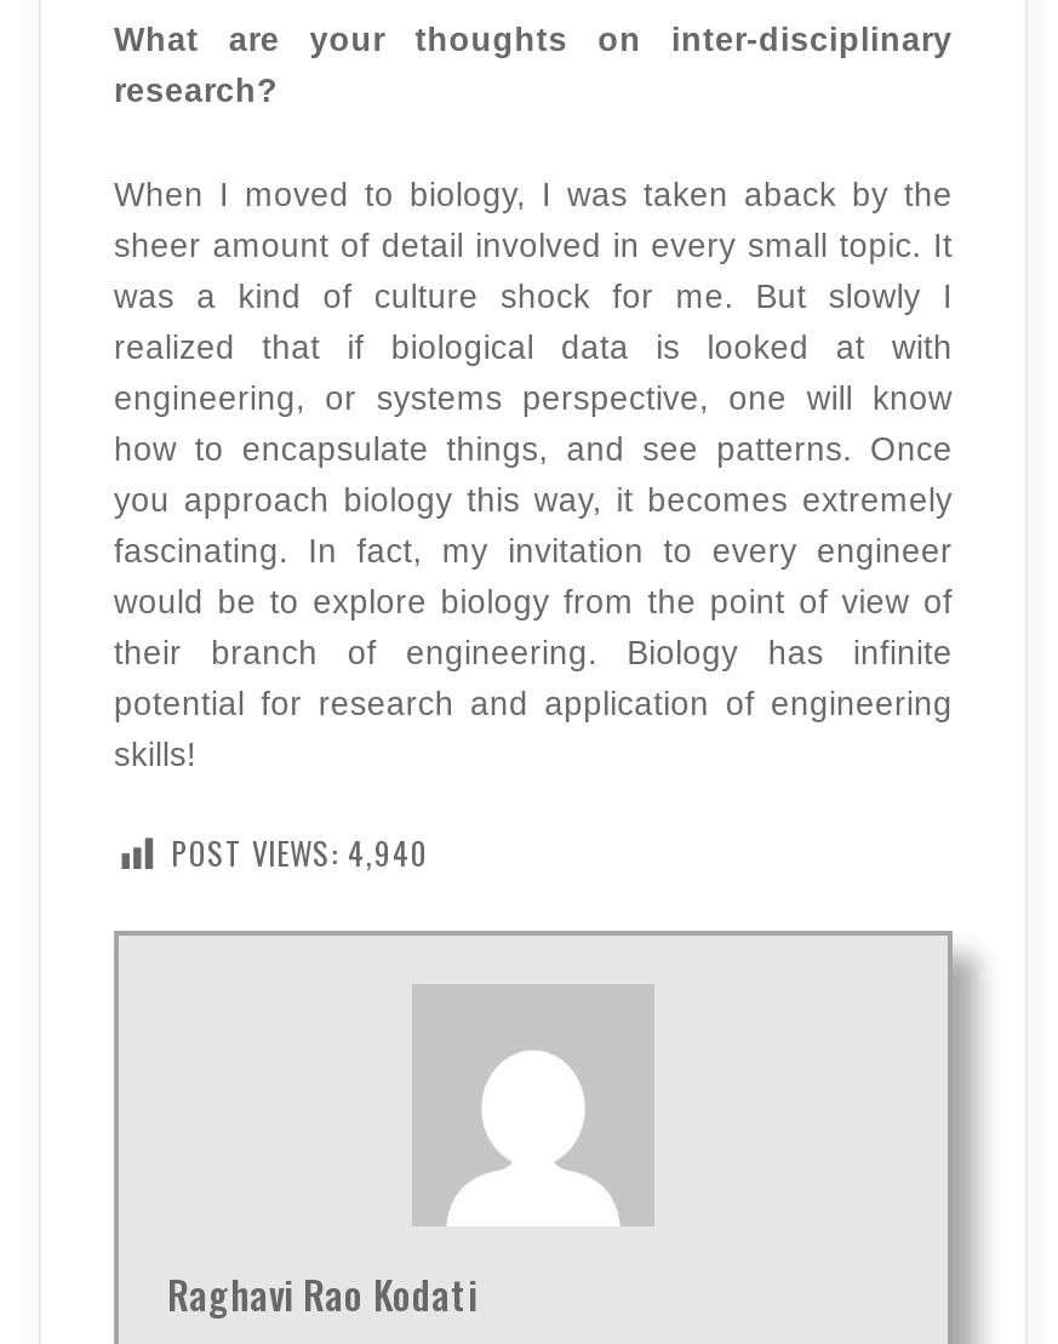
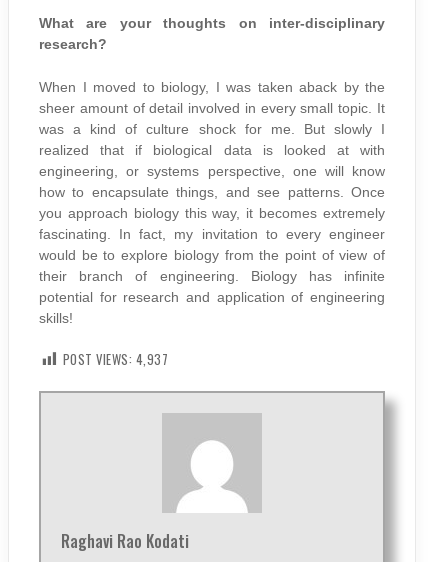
- POST VIEWS: 4,940
+ POST VIEWS: 4,937
